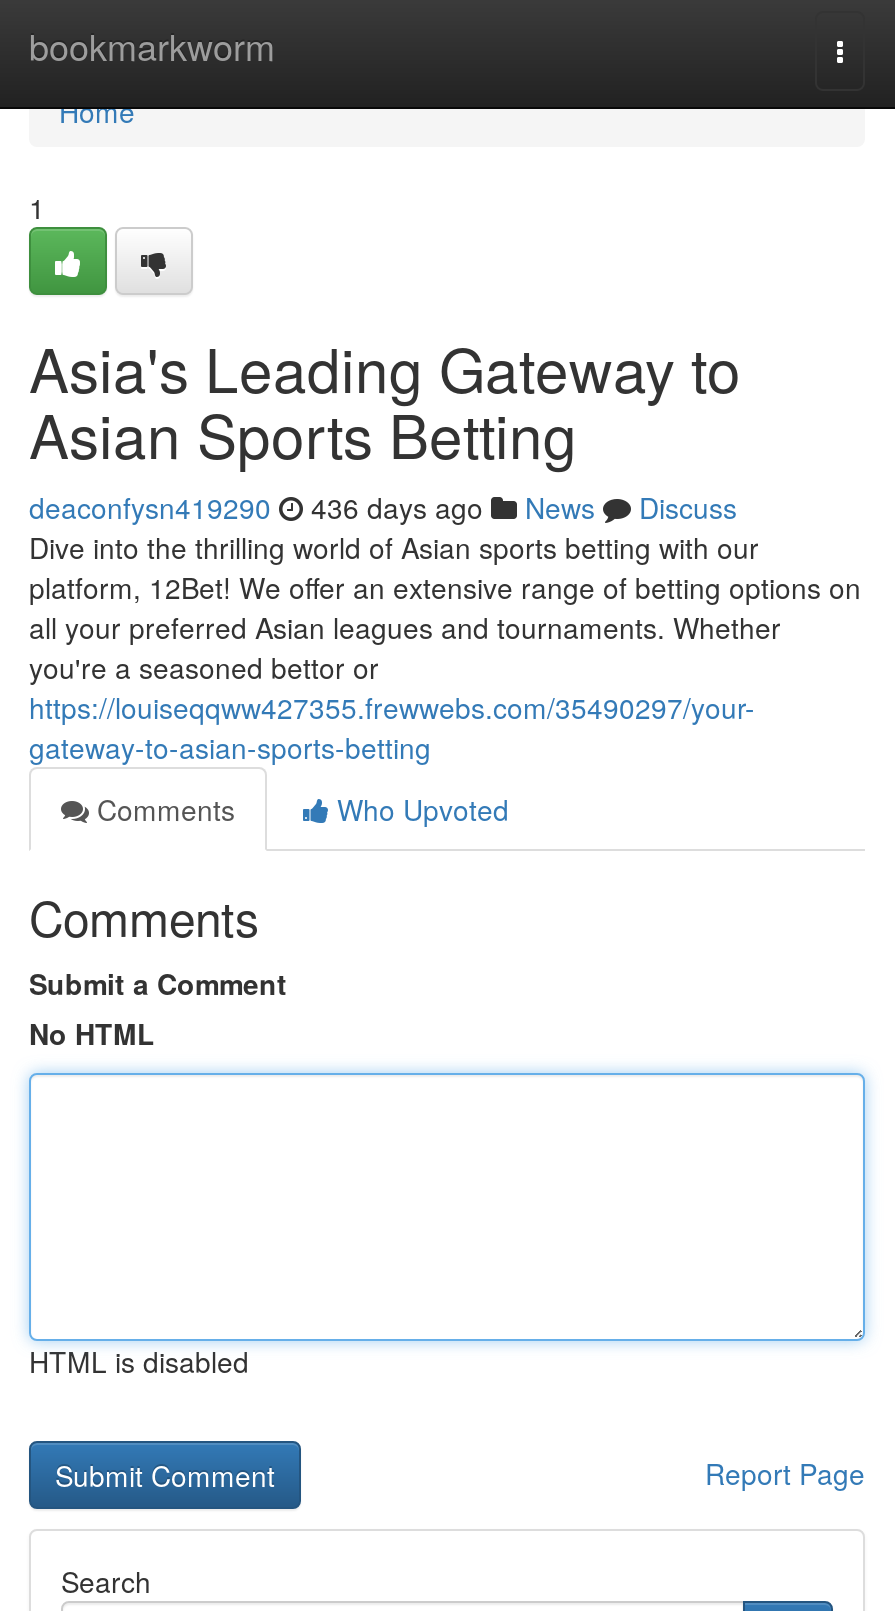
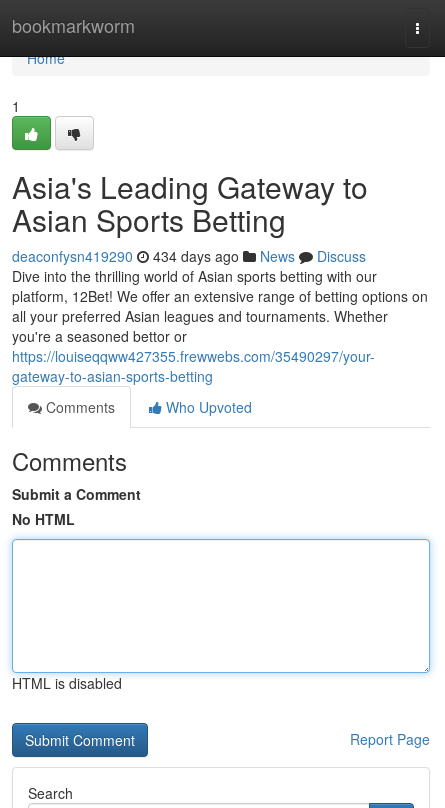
- deaconfysn419290 436 days ago News Discuss
+ deaconfysn419290 434 days ago News Discuss
